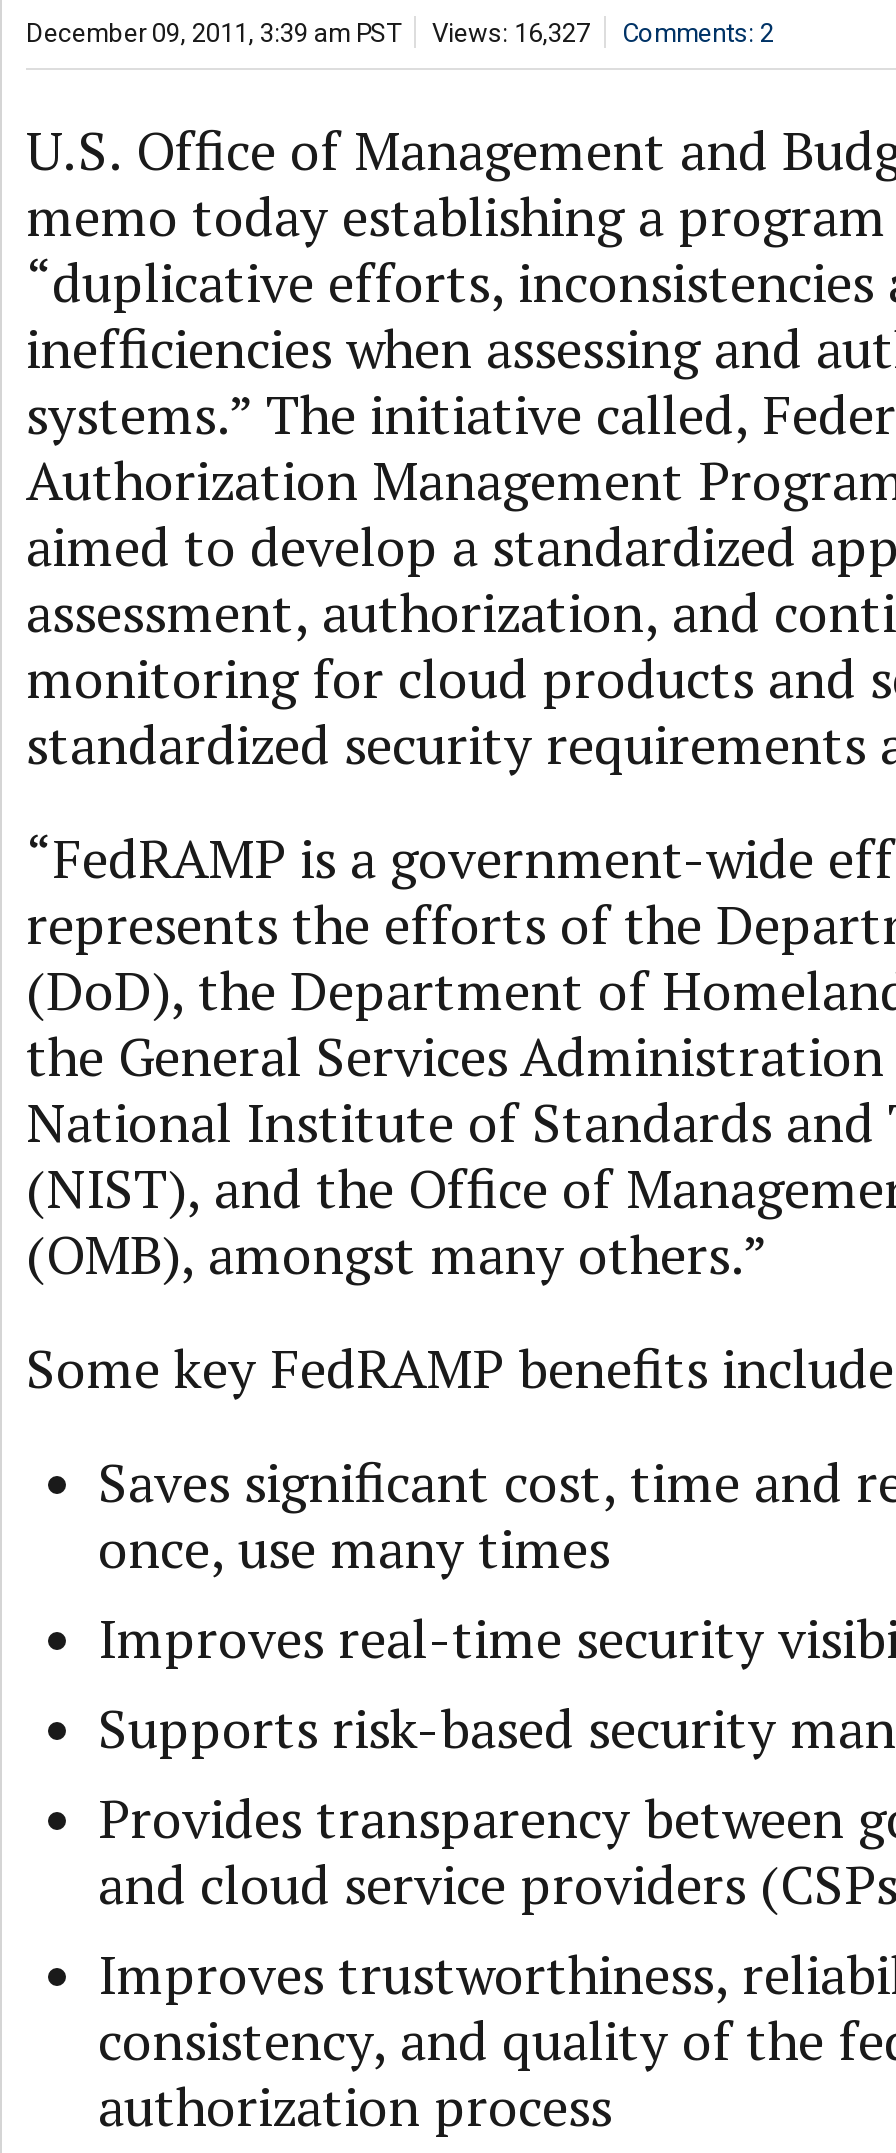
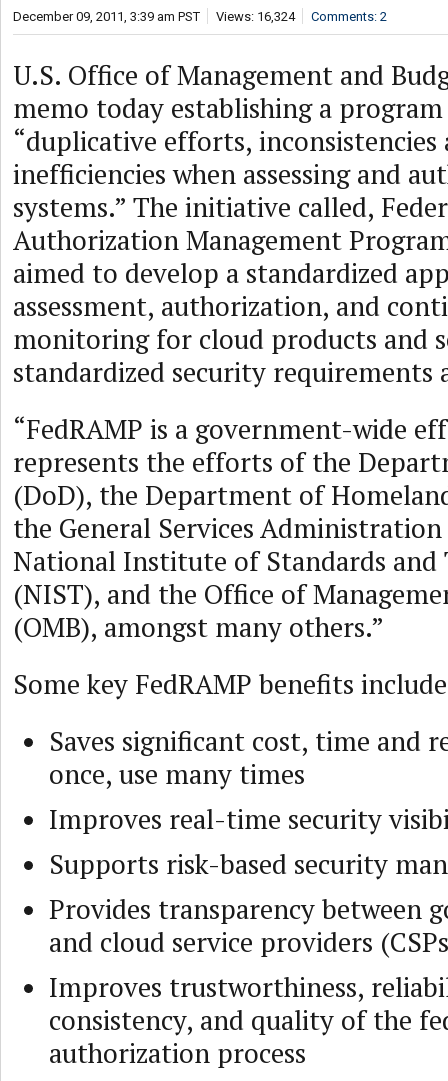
- December 09, 2011, 3:39 am PST Views: 16,327 Comments: 2
+ December 09, 2011, 3:39 am PST Views: 16,324 Comments: 2
